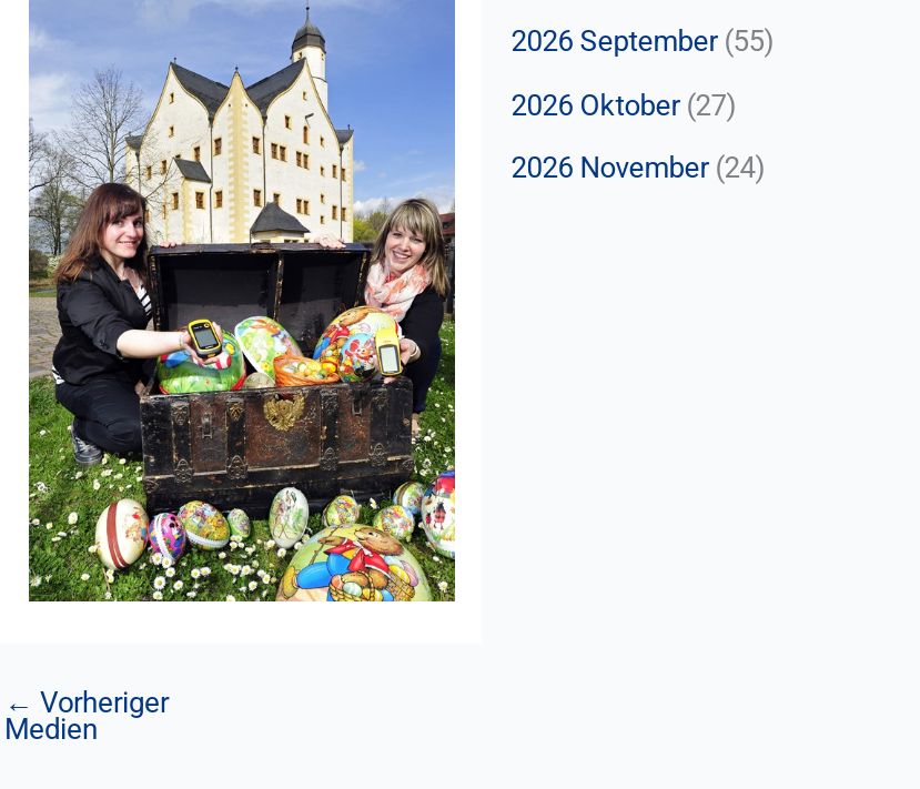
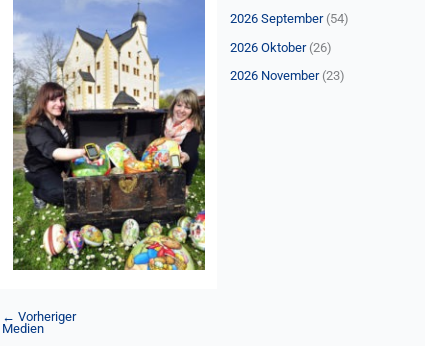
- 2026 September (55)
+ 2026 September (54)

- 2026 Oktober (27)
+ 2026 Oktober (26)

- 2026 November (24)
+ 2026 November (23)
